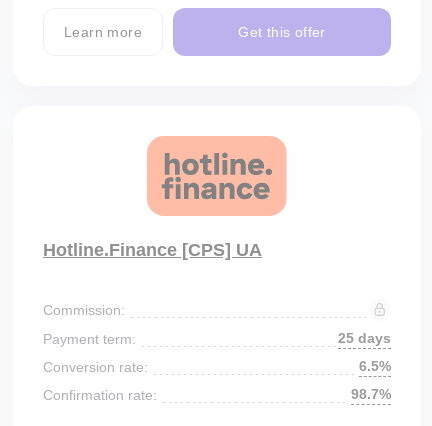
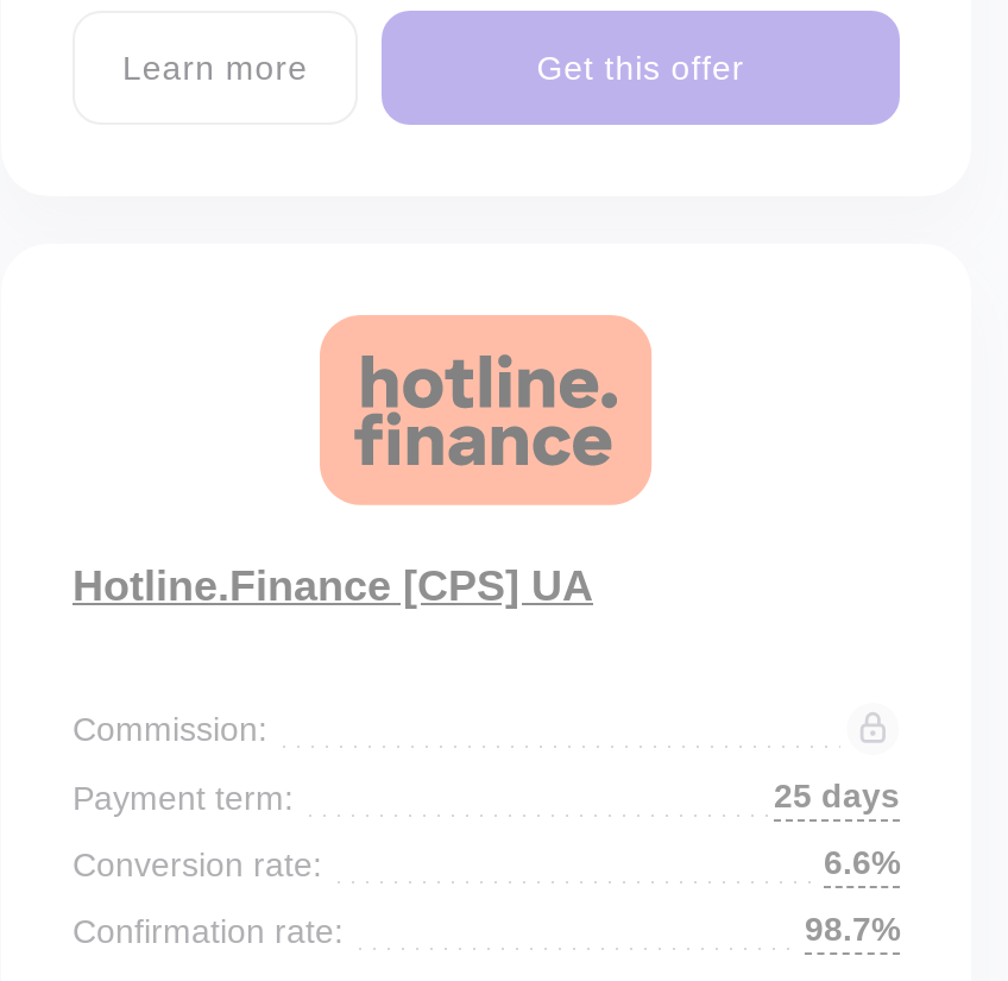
- 6.5%
+ 6.6%
